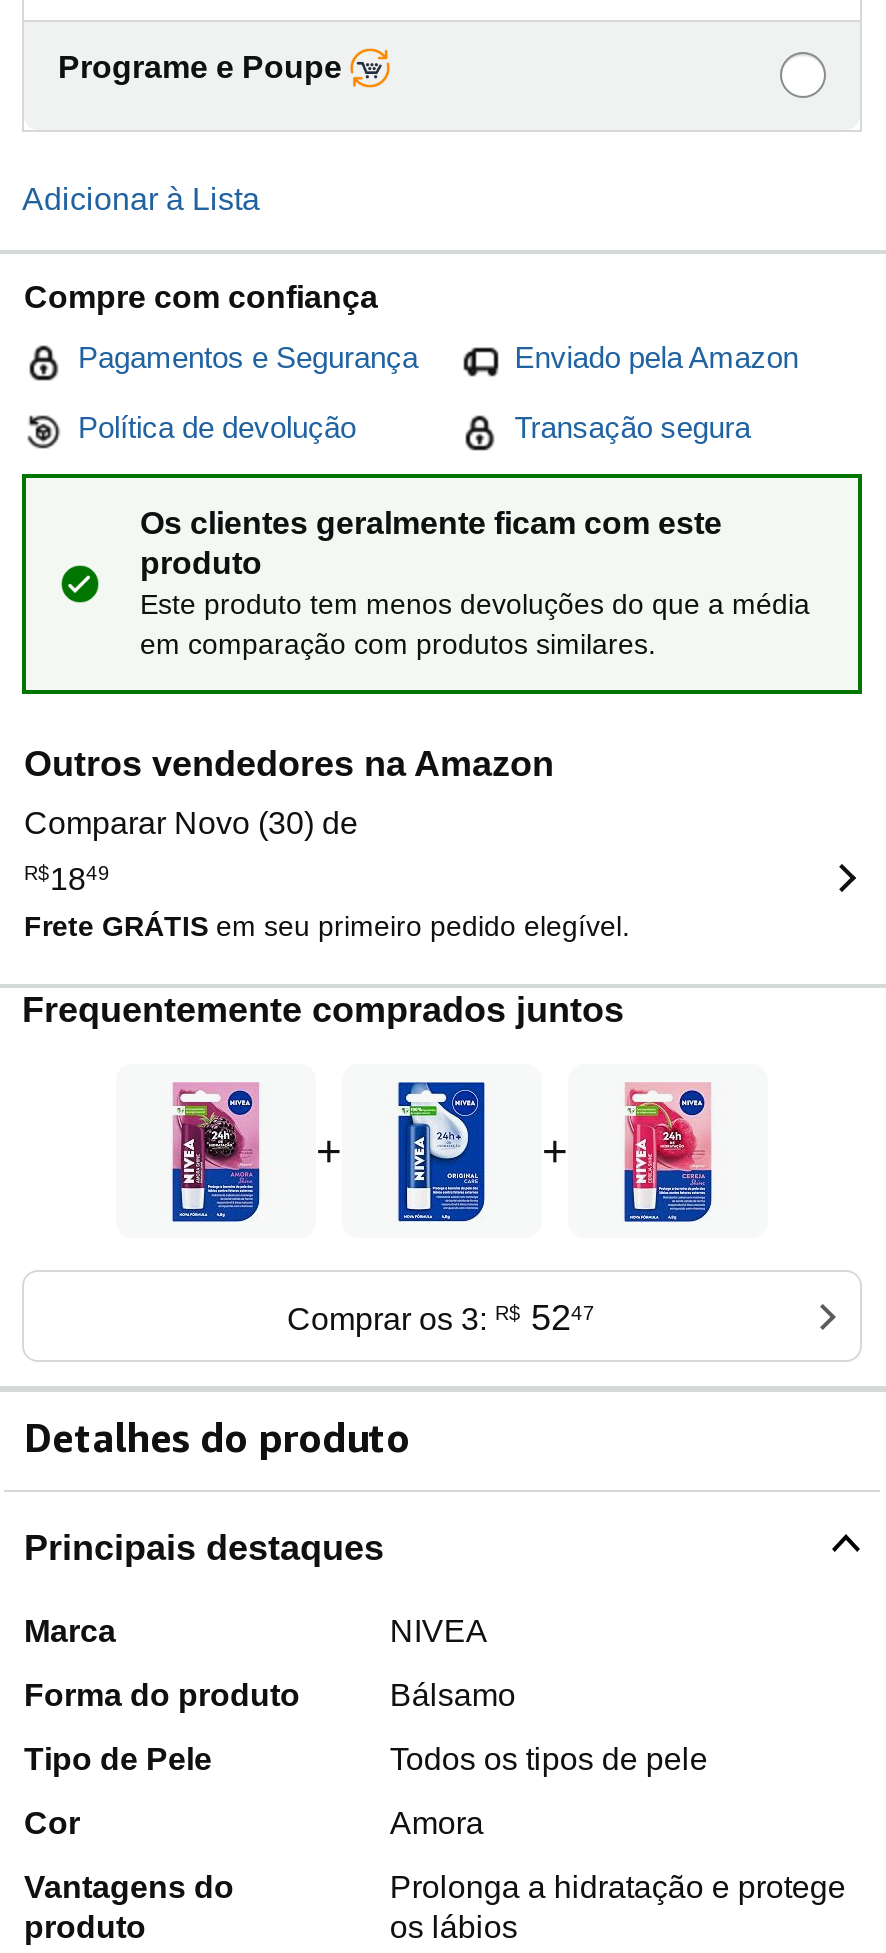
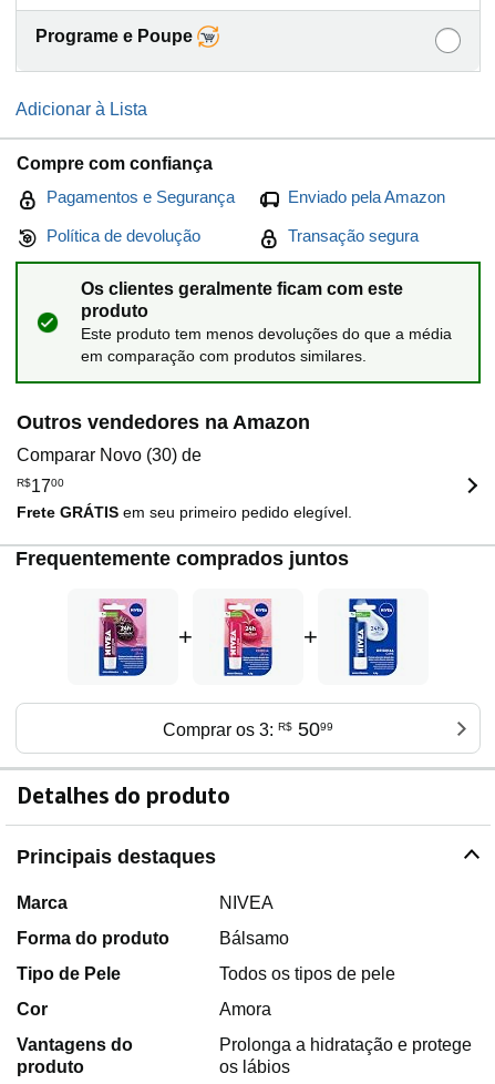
- R$1849
+ R$1700

- [image]
+ [image]

- [image]
+ [image]

- Comprar os 3: R$5247
+ Comprar os 3: R$5099
